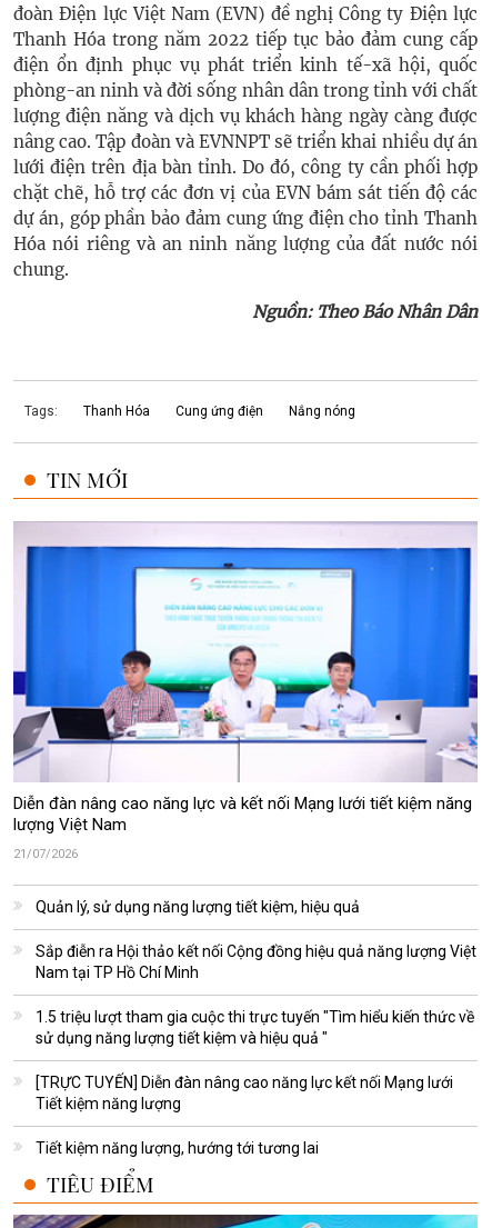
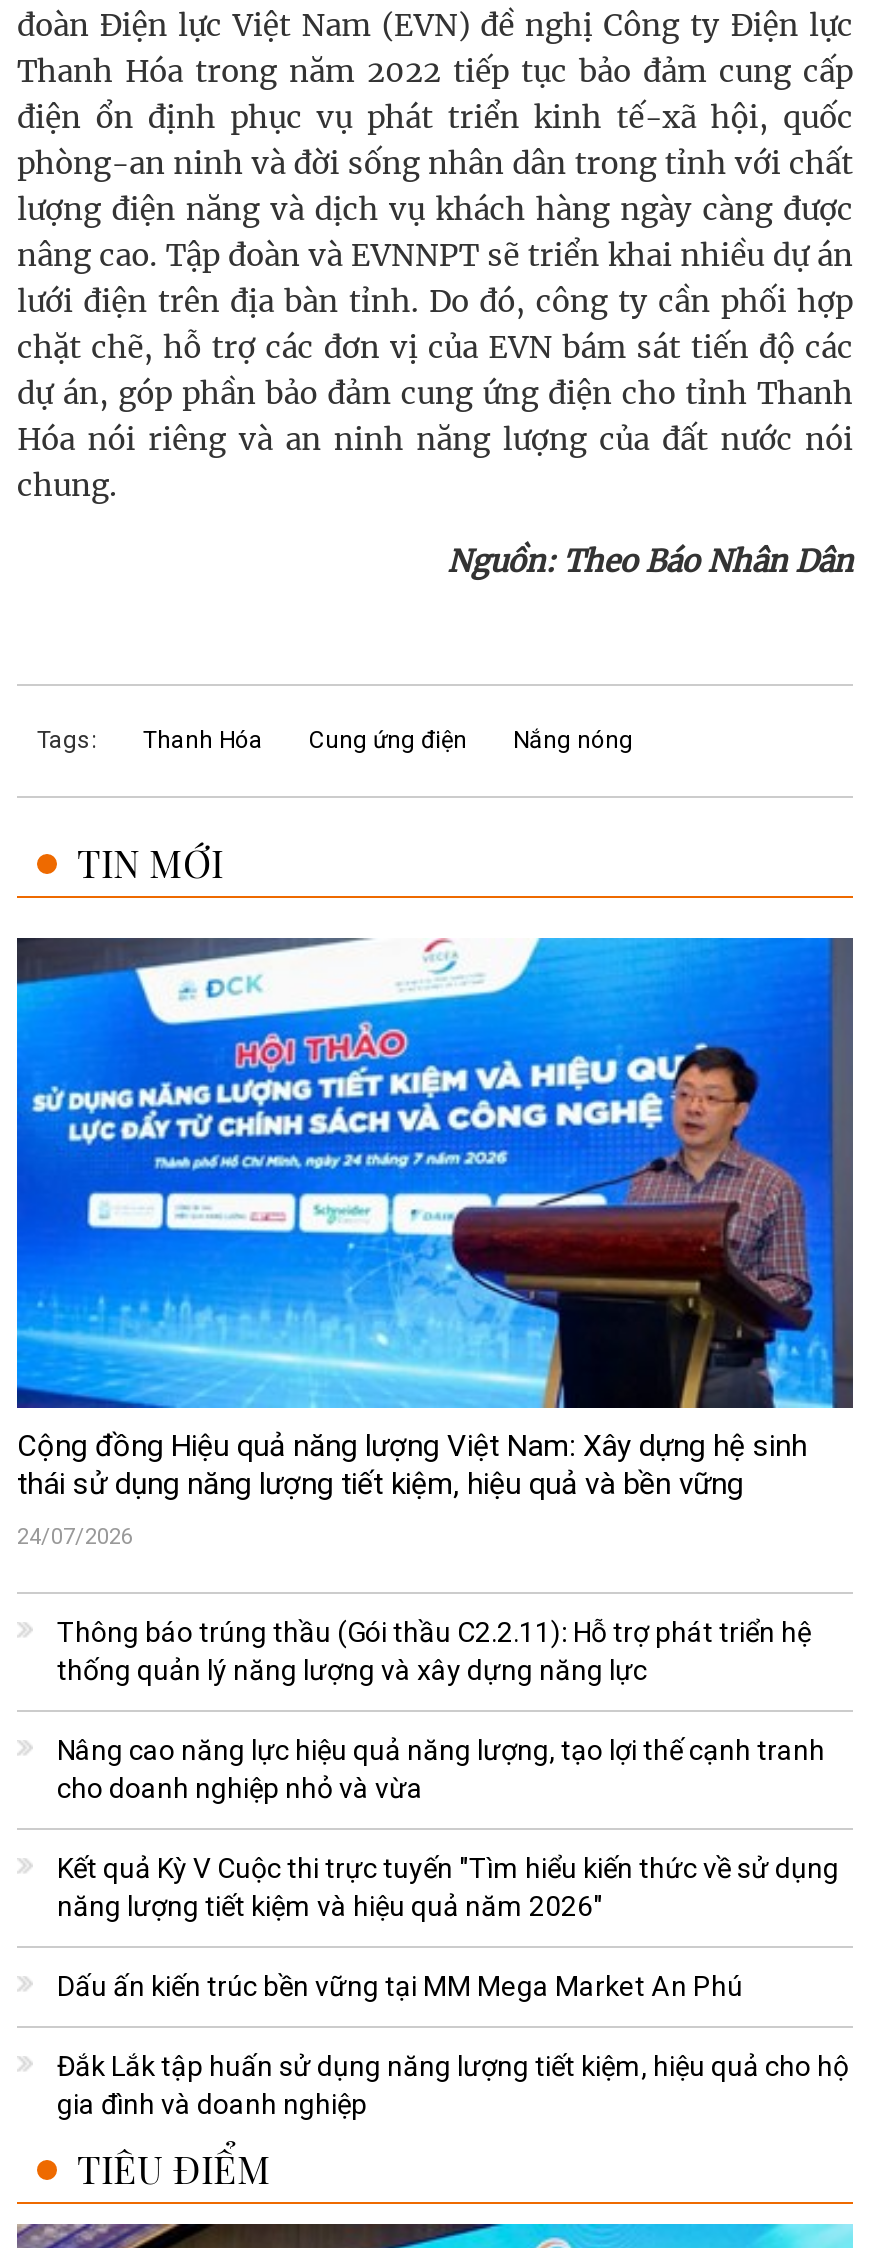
- [image]
- Diễn đàn nâng cao năng lực và kết nối Mạng lưới tiết kiệm năng
- lượng Việt Nam
+ [image]
+ Cộng đồng Hiệu quả năng lượng Việt Nam: Xây dựng hệ sinh
+ thái sử dụng năng lượng tiết kiệm, hiệu quả và bền vững

- 21/07/2026
+ 24/07/2026

- Quản lý, sử dụng năng lượng tiết kiệm, hiệu quả
+ Thông báo trúng thầu (Gói thầu C2.2.11): Hỗ trợ phát triển hệ
+ thống quản lý năng lượng và xây dựng năng lực

- Sắp điễn ra Hội thảo kết nối Cộng đồng hiệu quả năng lượng Việt
- Nam tại TP Hồ Chí Minh
+ Nâng cao năng lực hiệu quả năng lượng, tạo lợi thế cạnh tranh
+ cho doanh nghiệp nhỏ và vừa

- 1.5 triệu lượt tham gia cuộc thi trực tuyến "Tìm hiểu kiến thức về
- sử dụng năng lượng tiết kiệm và hiệu quả "
+ Kết quả Kỳ V Cuộc thi trực tuyến "Tìm hiểu kiến thức về sử dụng
+ năng lượng tiết kiệm và hiệu quả năm 2026"

- [TRỰC TUYẾN] Diễn đàn nâng cao năng lực kết nối Mạng lưới
- Tiết kiệm năng lượng
+ Dấu ấn kiến trúc bền vững tại MM Mega Market An Phú

- Tiết kiệm năng lượng, hướng tới tương lai
+ Đắk Lắk tập huấn sử dụng năng lượng tiết kiệm, hiệu quả cho hộ
+ gia đình và doanh nghiệp
